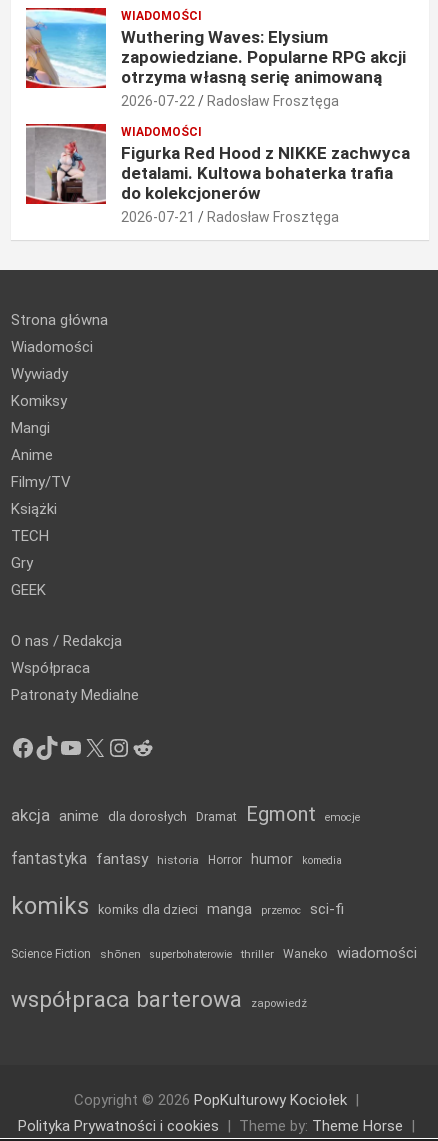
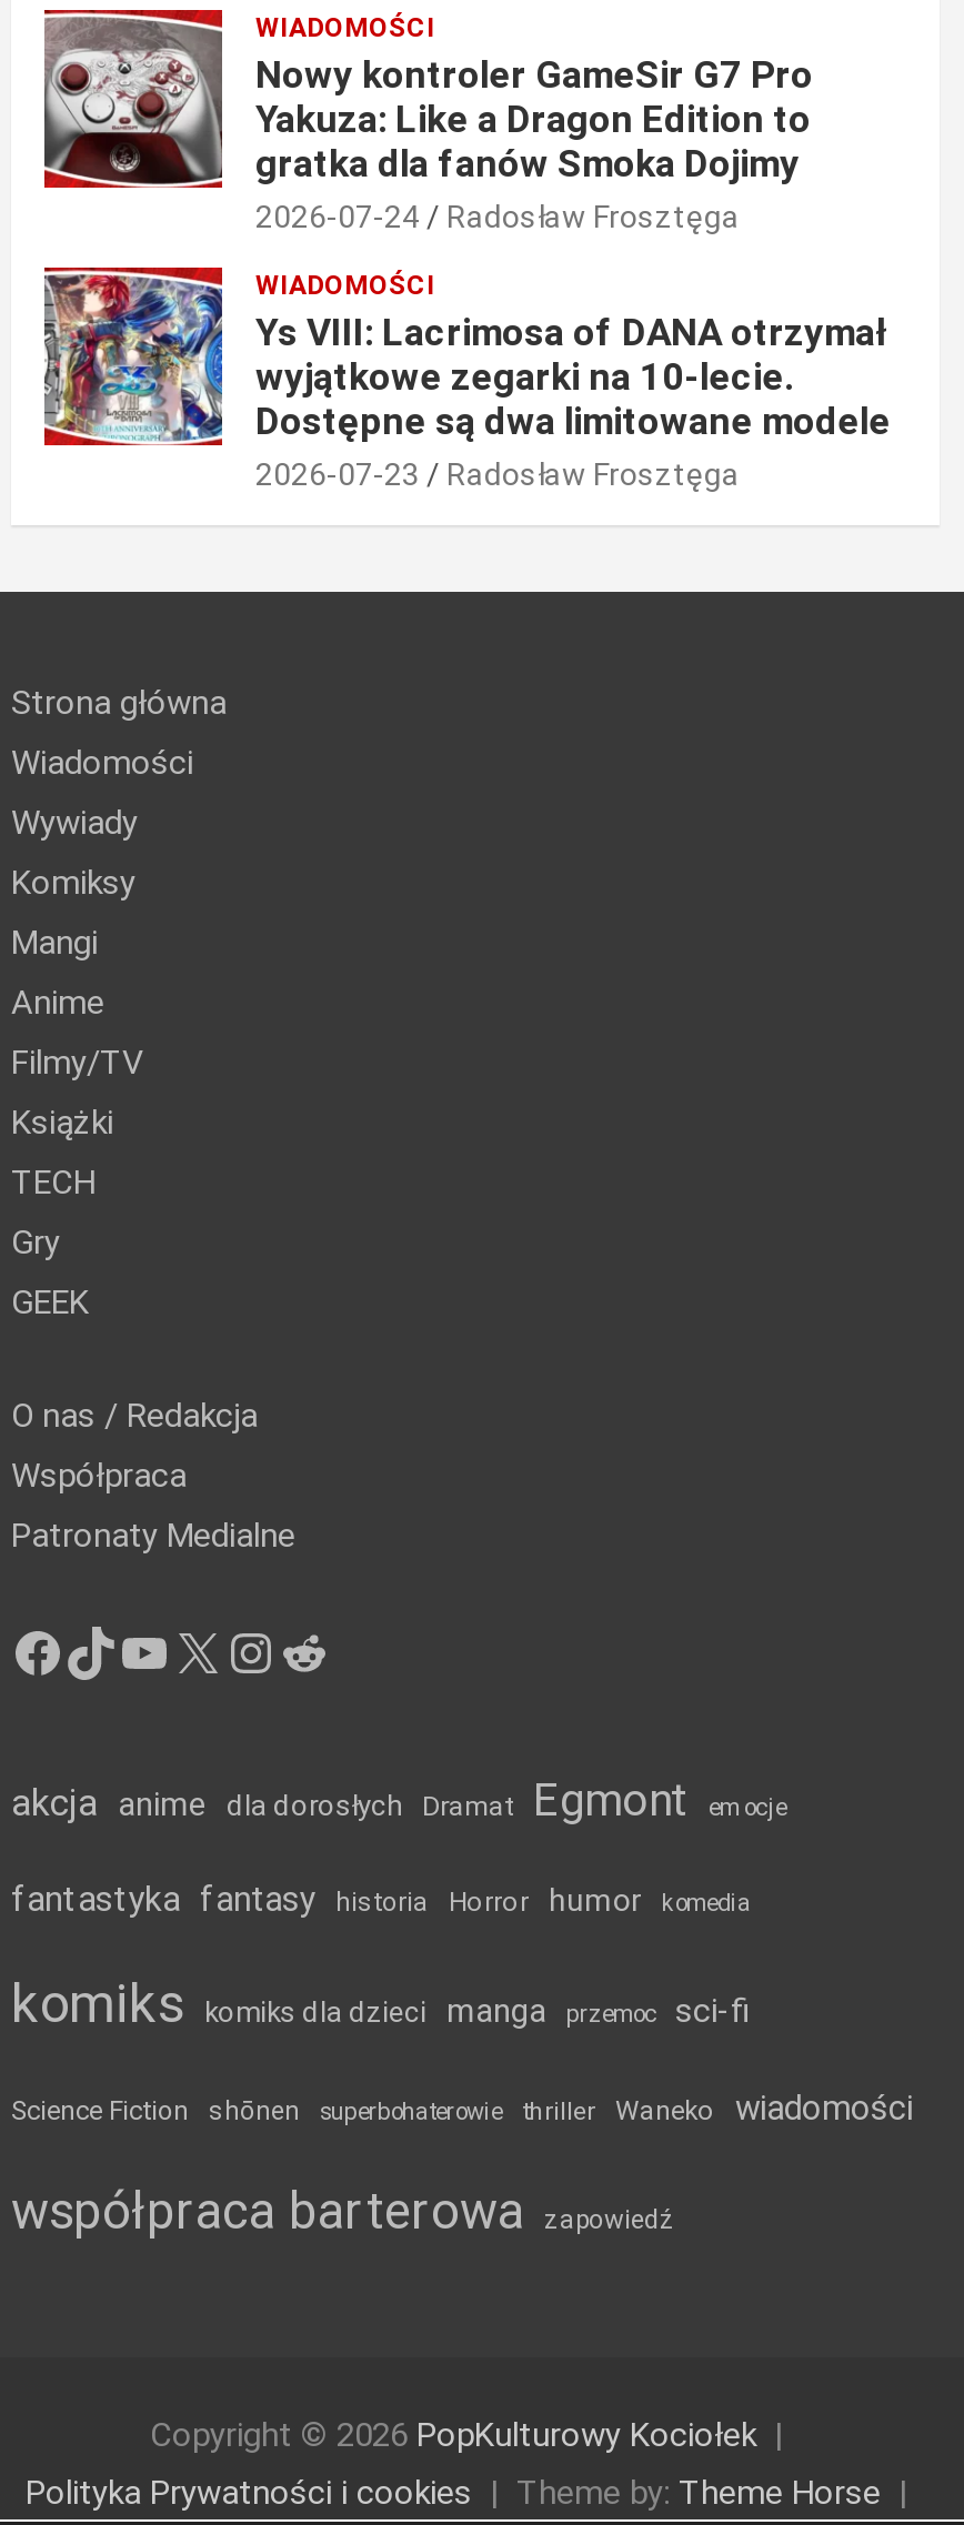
- [image]
- Wuthering Waves: Elysium
- zapowiedziane. Popularne RPG akcji
- otrzyma własną serię animowaną
- 2026-07-22
+ [image]
+ Nowy kontroler GameSir G7 Pro
+ Yakuza: Like a Dragon Edition to
+ gratka dla fanów Smoka Dojimy
+ 2026-07-24

- [image]
- Figurka Red Hood z NIKKE zachwyca
- detalami. Kultowa bohaterka trafia
- do kolekcjonerów
- 2026-07-21
+ [image]
+ Ys VIII: Lacrimosa of DANA otrzymał
+ wyjątkowe zegarki na 10-lecie.
+ Dostępne są dwa limitowane modele
+ 2026-07-23
